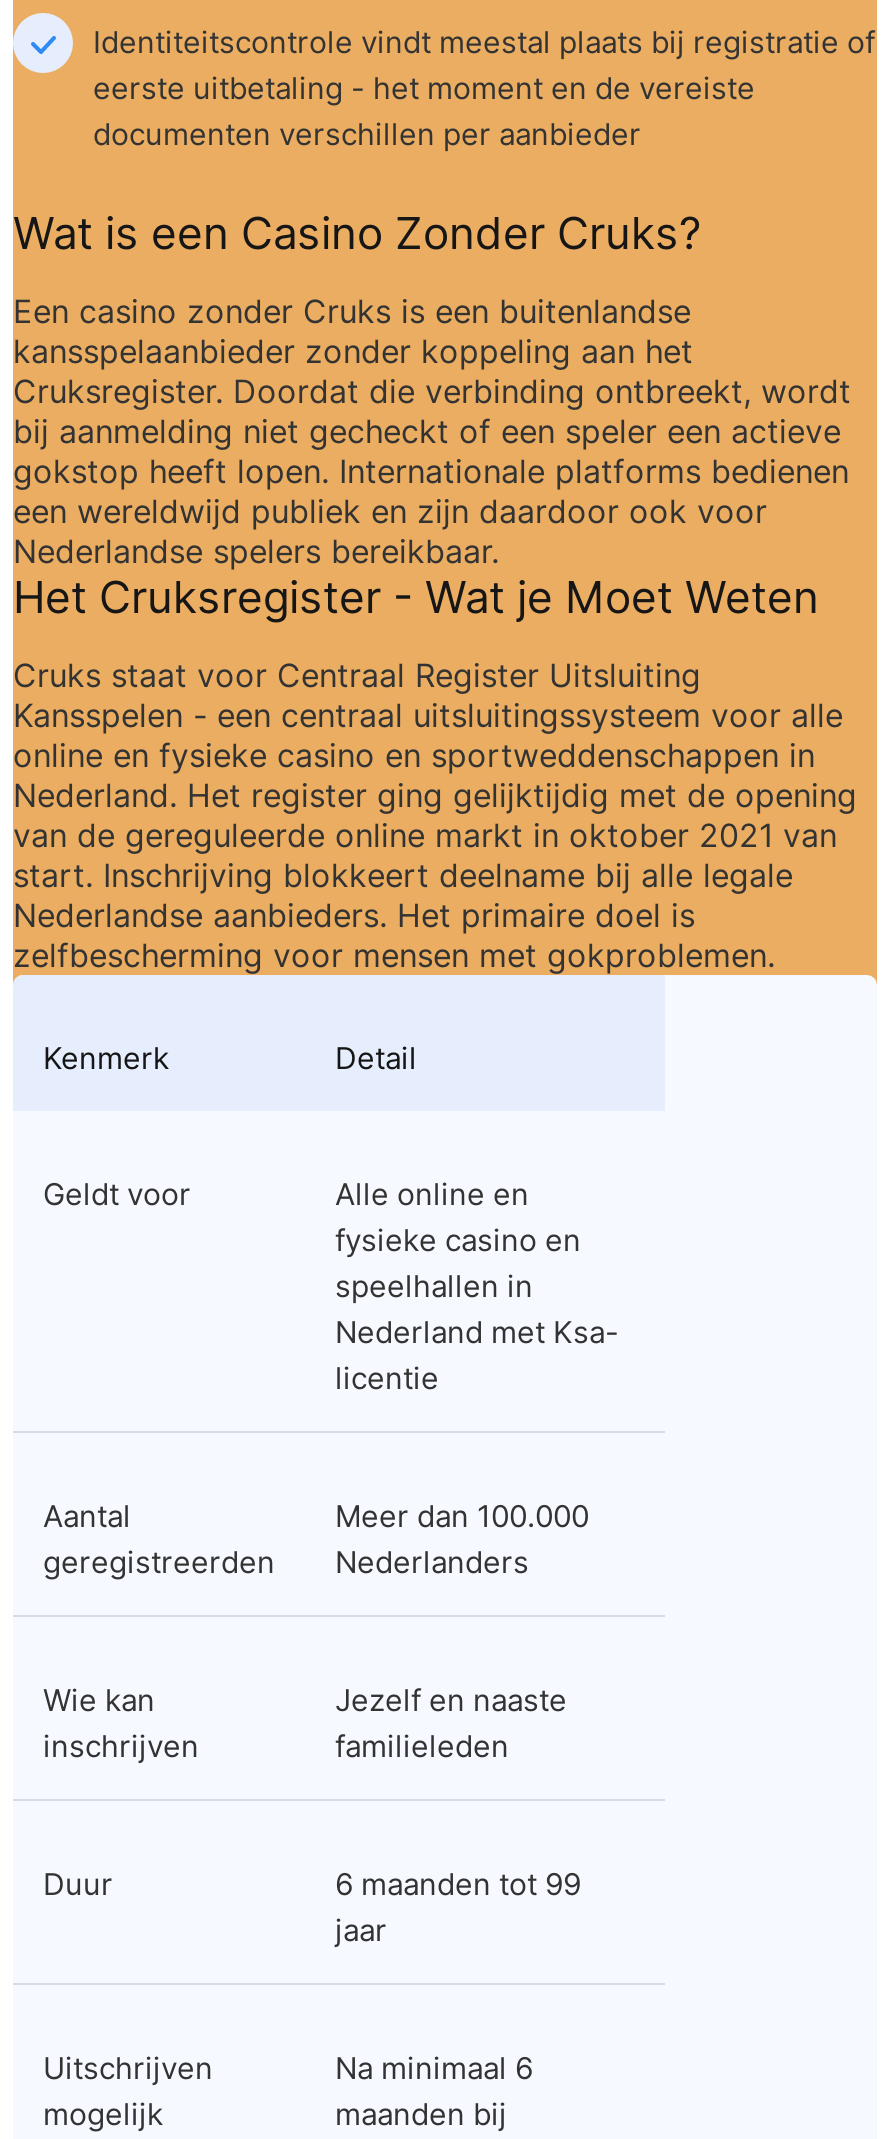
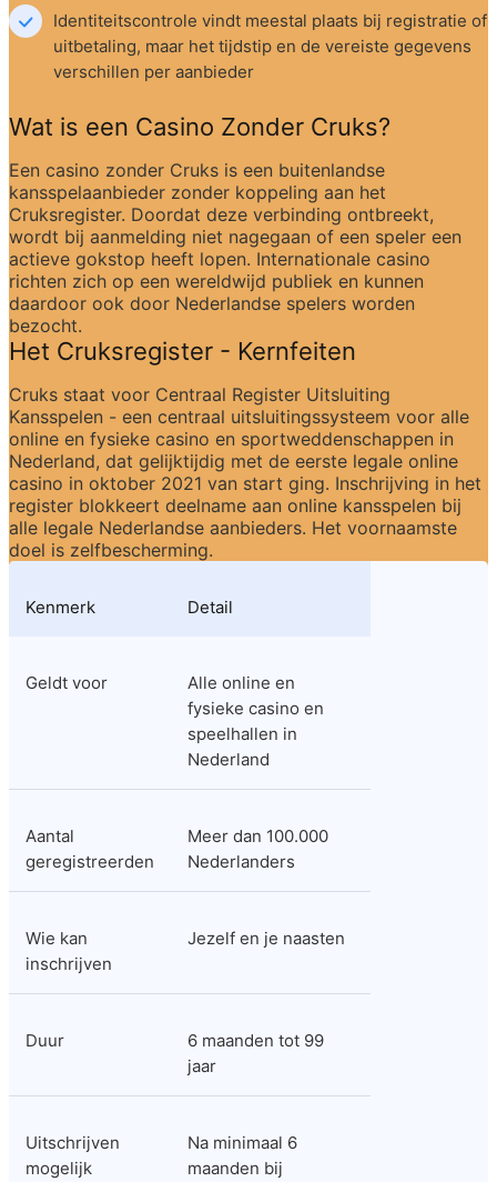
- eerste uitbetaling - het moment en de vereiste
- documenten verschillen per aanbieder
+ uitbetaling, maar het tijdstip en de vereiste gegevens
+ verschillen per aanbieder

- Cruksregister. Doordat die verbinding ontbreekt, wordt
- bij aanmelding niet gecheckt of een speler een actieve
- gokstop heeft lopen. Internationale platforms bedienen
- een wereldwijd publiek en zijn daardoor ook voor
- Nederlandse spelers bereikbaar.
- Het Cruksregister - Wat je Moet Weten
+ Cruksregister. Doordat deze verbinding ontbreekt,
+ wordt bij aanmelding niet nagegaan of een speler een
+ actieve gokstop heeft lopen. Internationale casino
+ richten zich op een wereldwijd publiek en kunnen
+ daardoor ook door Nederlandse spelers worden
+ bezocht.
+ Het Cruksregister - Kernfeiten

moved down: Cruks staat voor Centraal Register Uitsluiting | Kansspelen - een centraal uitsluitingssysteem voor alle | online en fysieke casino en sportweddenschappen in

- Nederland. Het register ging gelijktijdig met de opening
- van de gereguleerde online markt in oktober 2021 van
- start. Inschrijving blokkeert deelname bij alle legale
- Nederlandse aanbieders. Het primaire doel is
- zelfbescherming voor mensen met gokproblemen.
+ Nederland, dat gelijktijdig met de eerste legale online
+ casino in oktober 2021 van start ging. Inschrijving in het
+ register blokkeert deelname aan online kansspelen bij
+ alle legale Nederlandse aanbieders. Het voornaamste
+ doel is zelfbescherming.

moved down: Kenmerk | Detail | Geldt voor | Alle online en | fysieke casino en | speelhallen in

- Nederland met Ksa-
- licentie
+ Nederland

- Jezelf en naaste
- familieleden
+ Jezelf en je naasten
